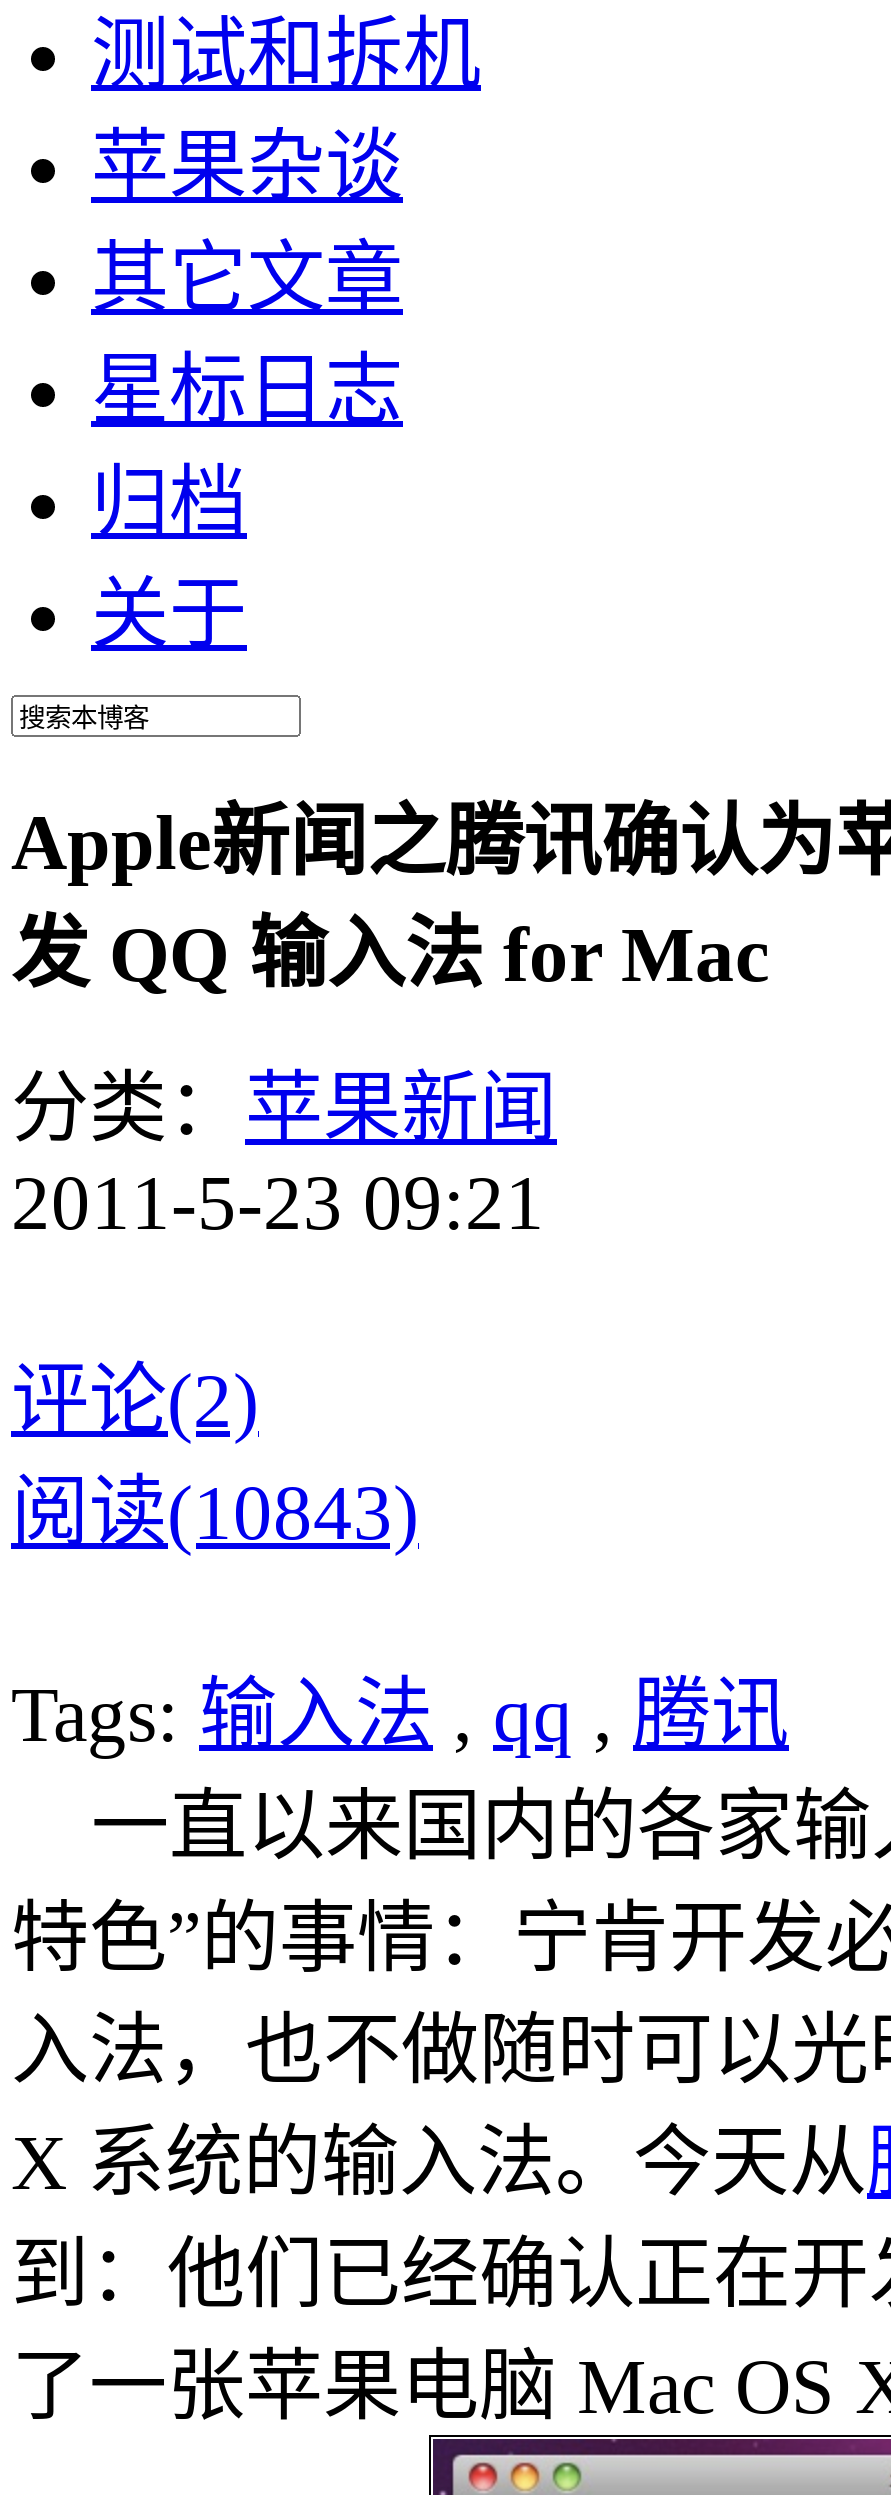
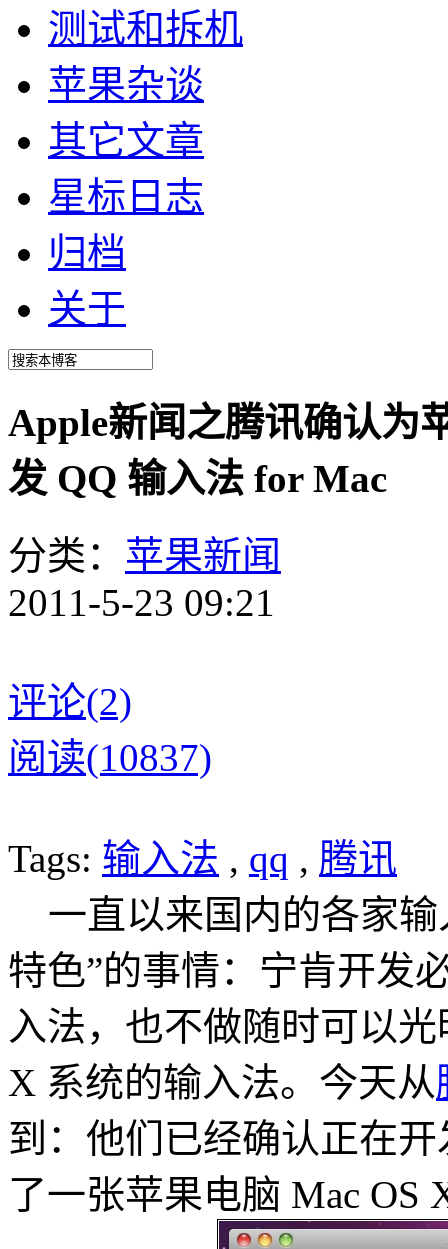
- 阅读(10843)
+ 阅读(10837)
